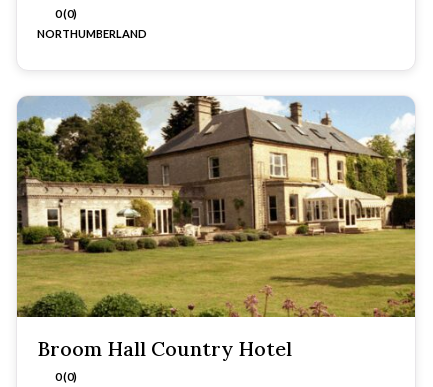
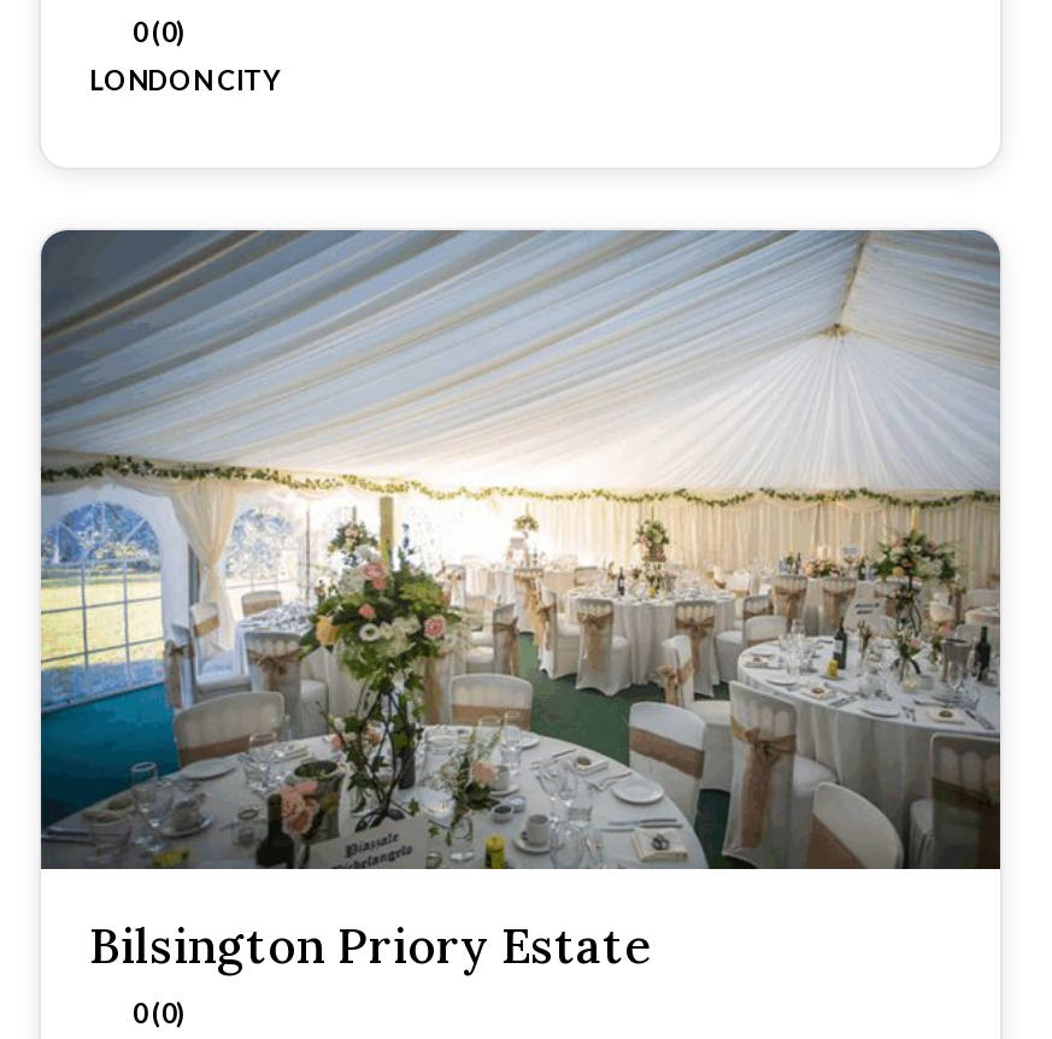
- NORTHUMBERLAND
+ LONDON CITY

- [image]
- Broom Hall Country Hotel
+ [image]
+ Bilsington Priory Estate
